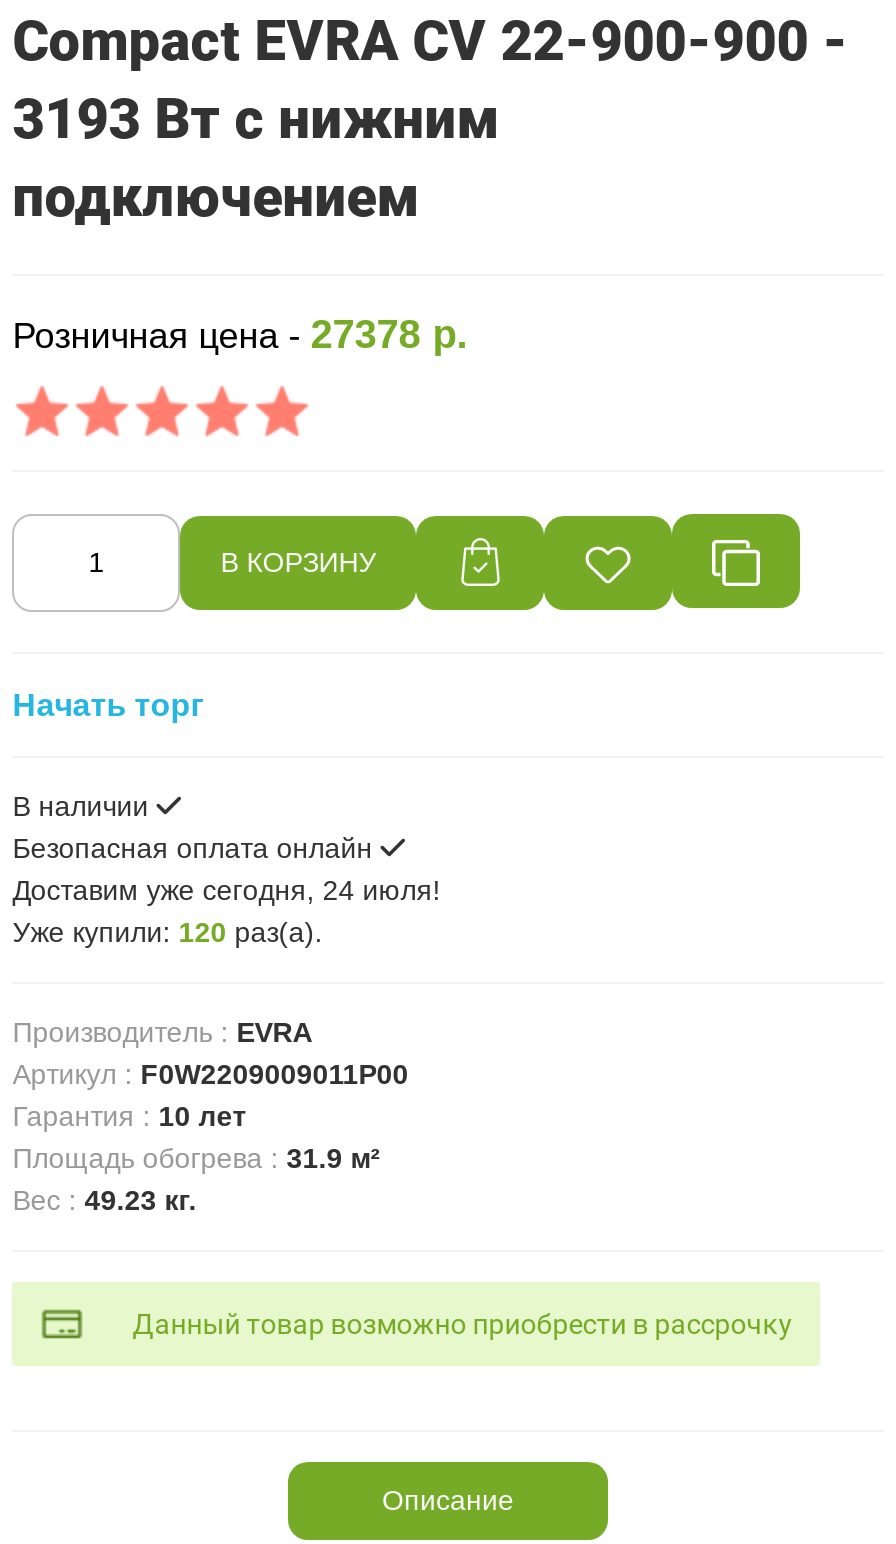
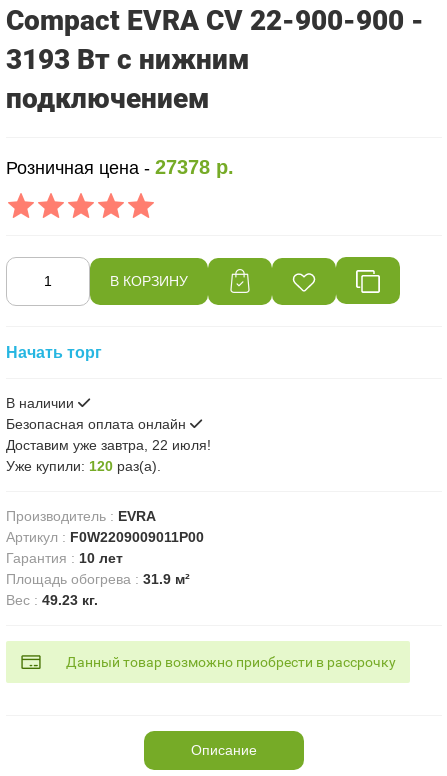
- Доставим уже сегодня, 24 июля!
+ Доставим уже завтра, 22 июля!
